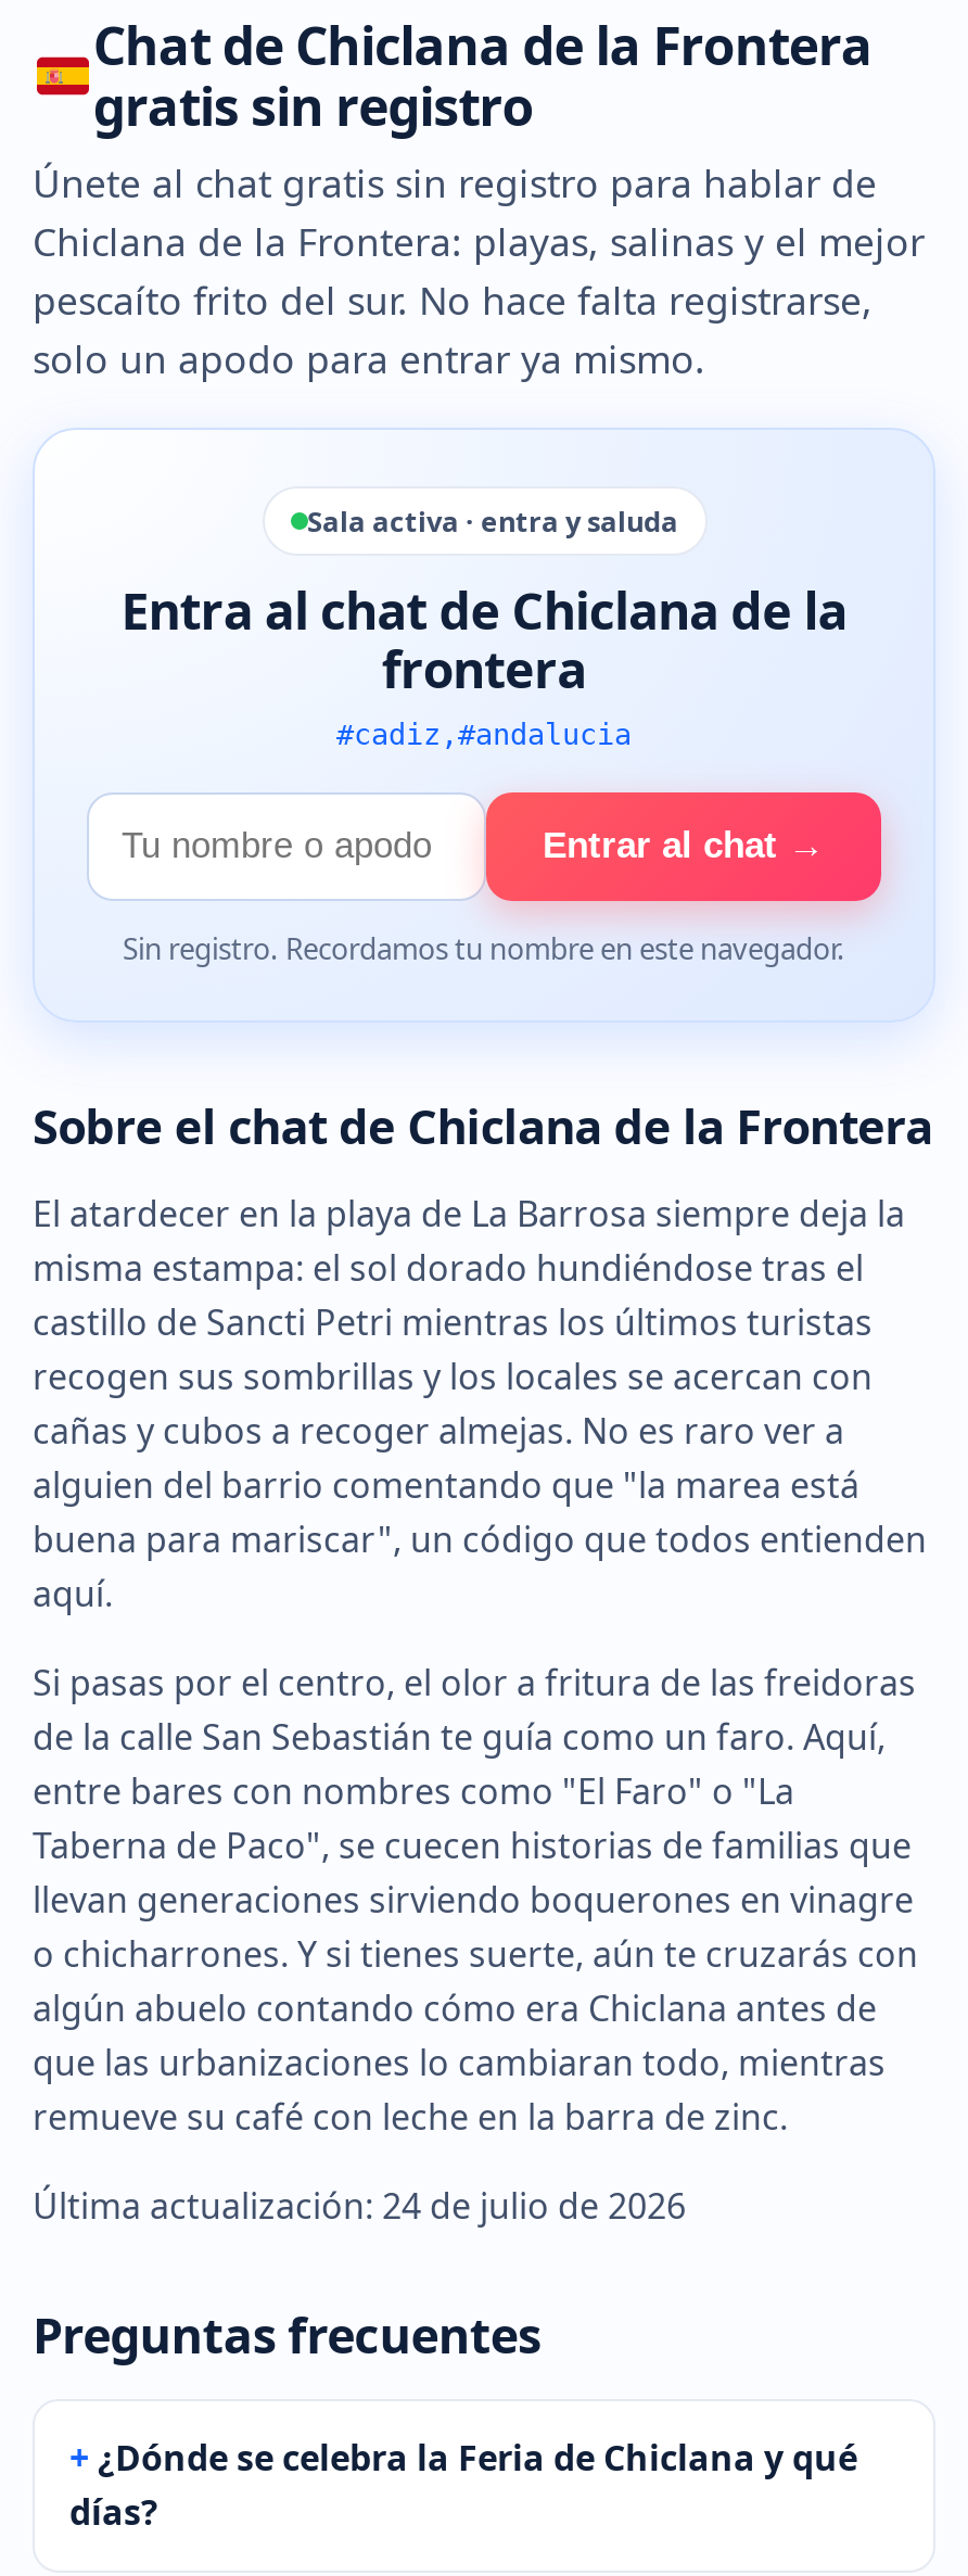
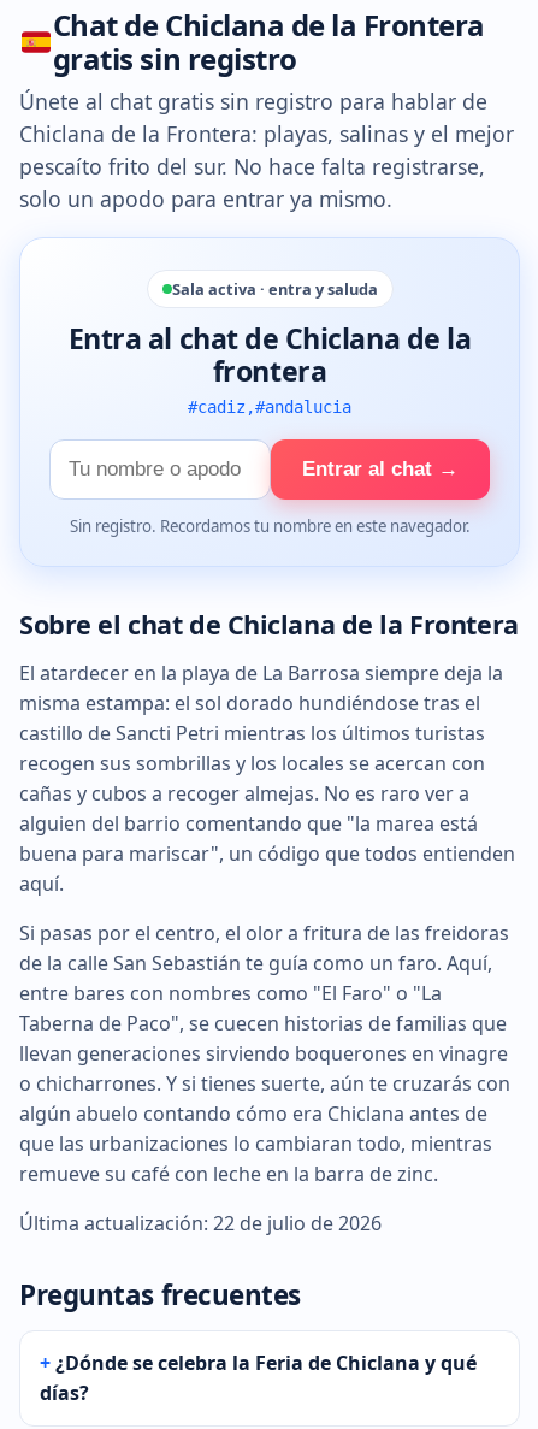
- Última actualización: 24 de julio de 2026
+ Última actualización: 22 de julio de 2026
